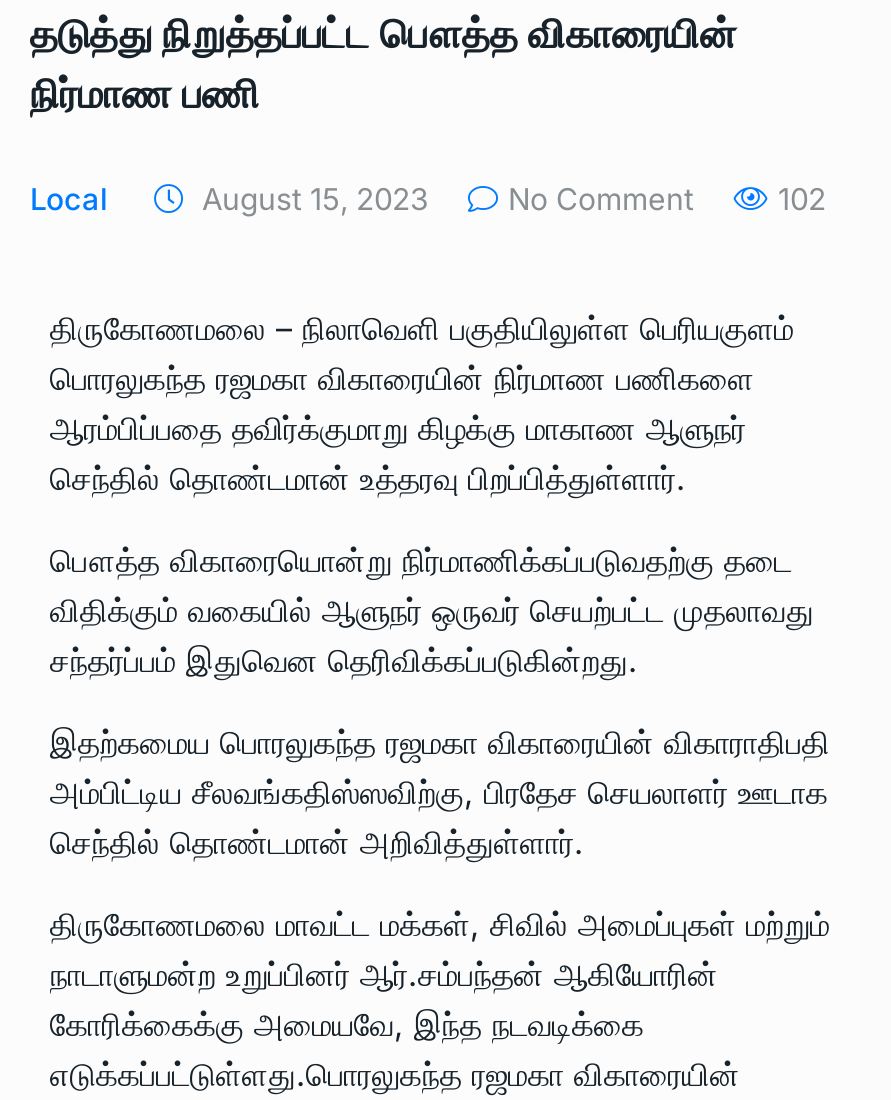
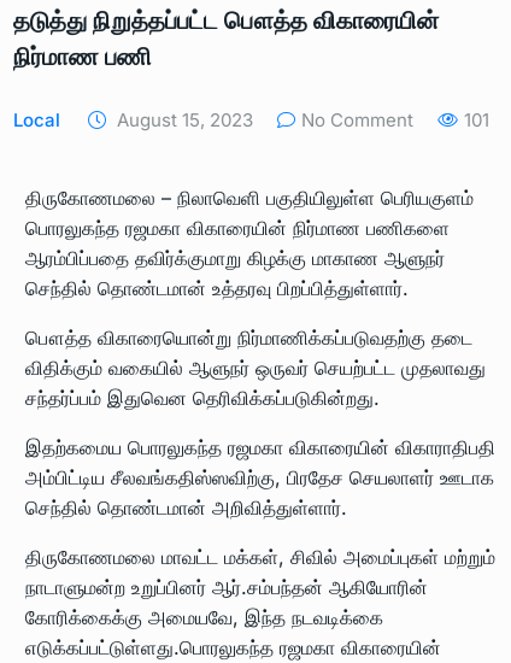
- 102
+ 101
